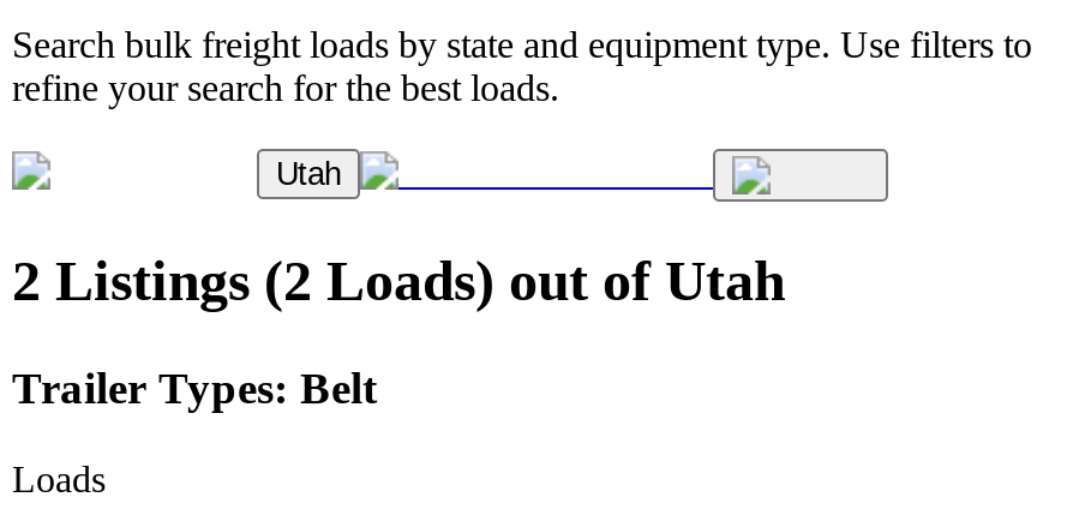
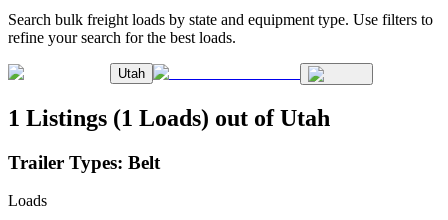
- 2 Listings (2 Loads) out of Utah
+ 1 Listings (1 Loads) out of Utah
